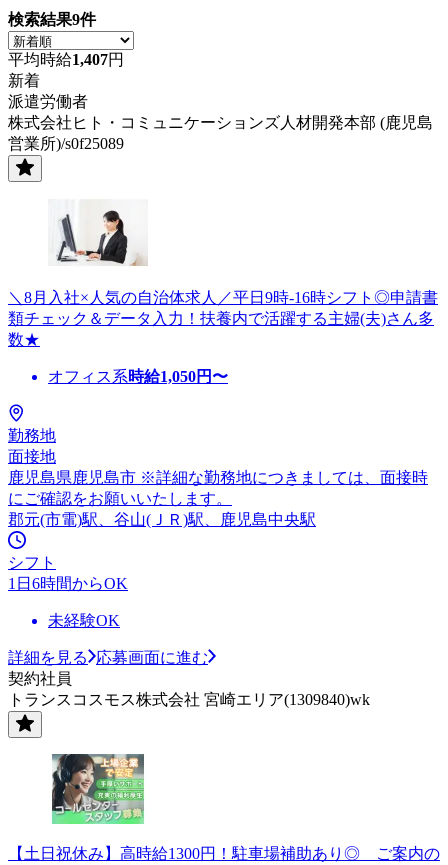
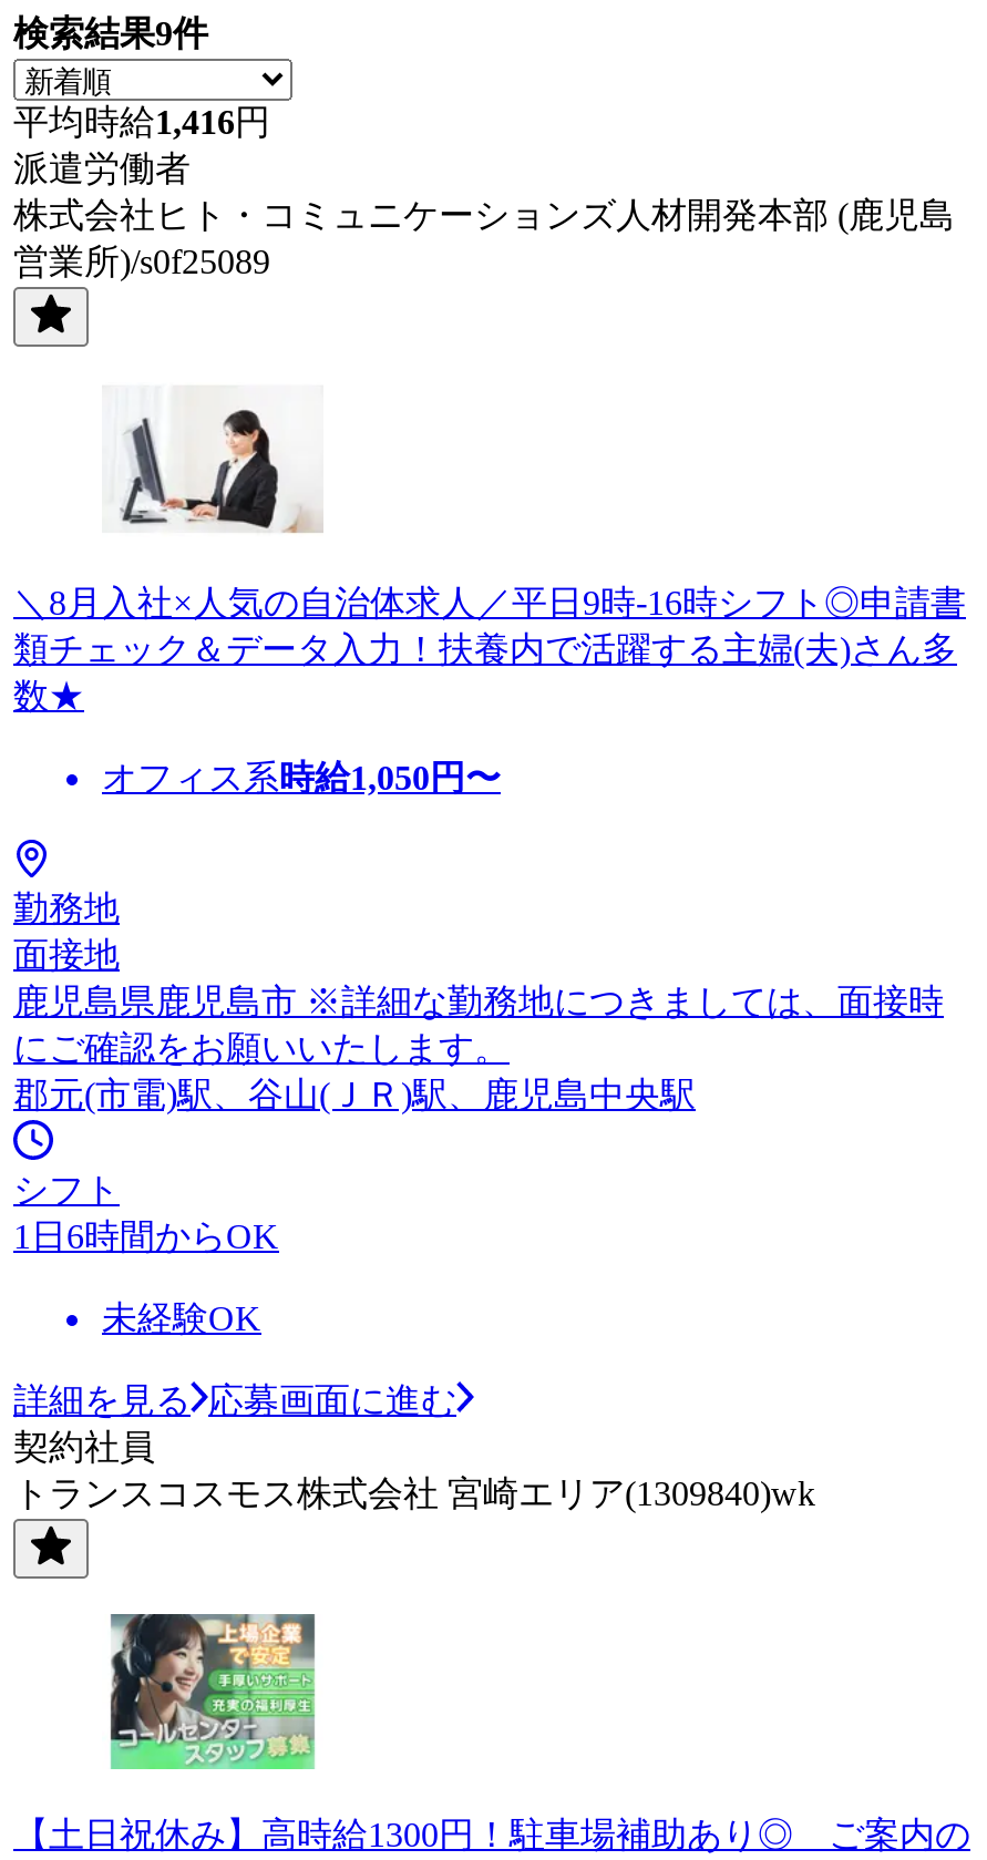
- 平均時給1,407円
- 新着
+ 平均時給1,416円
